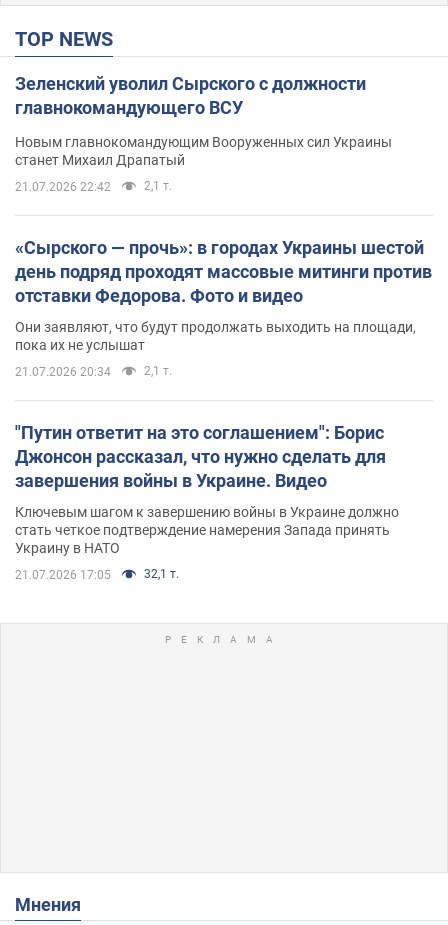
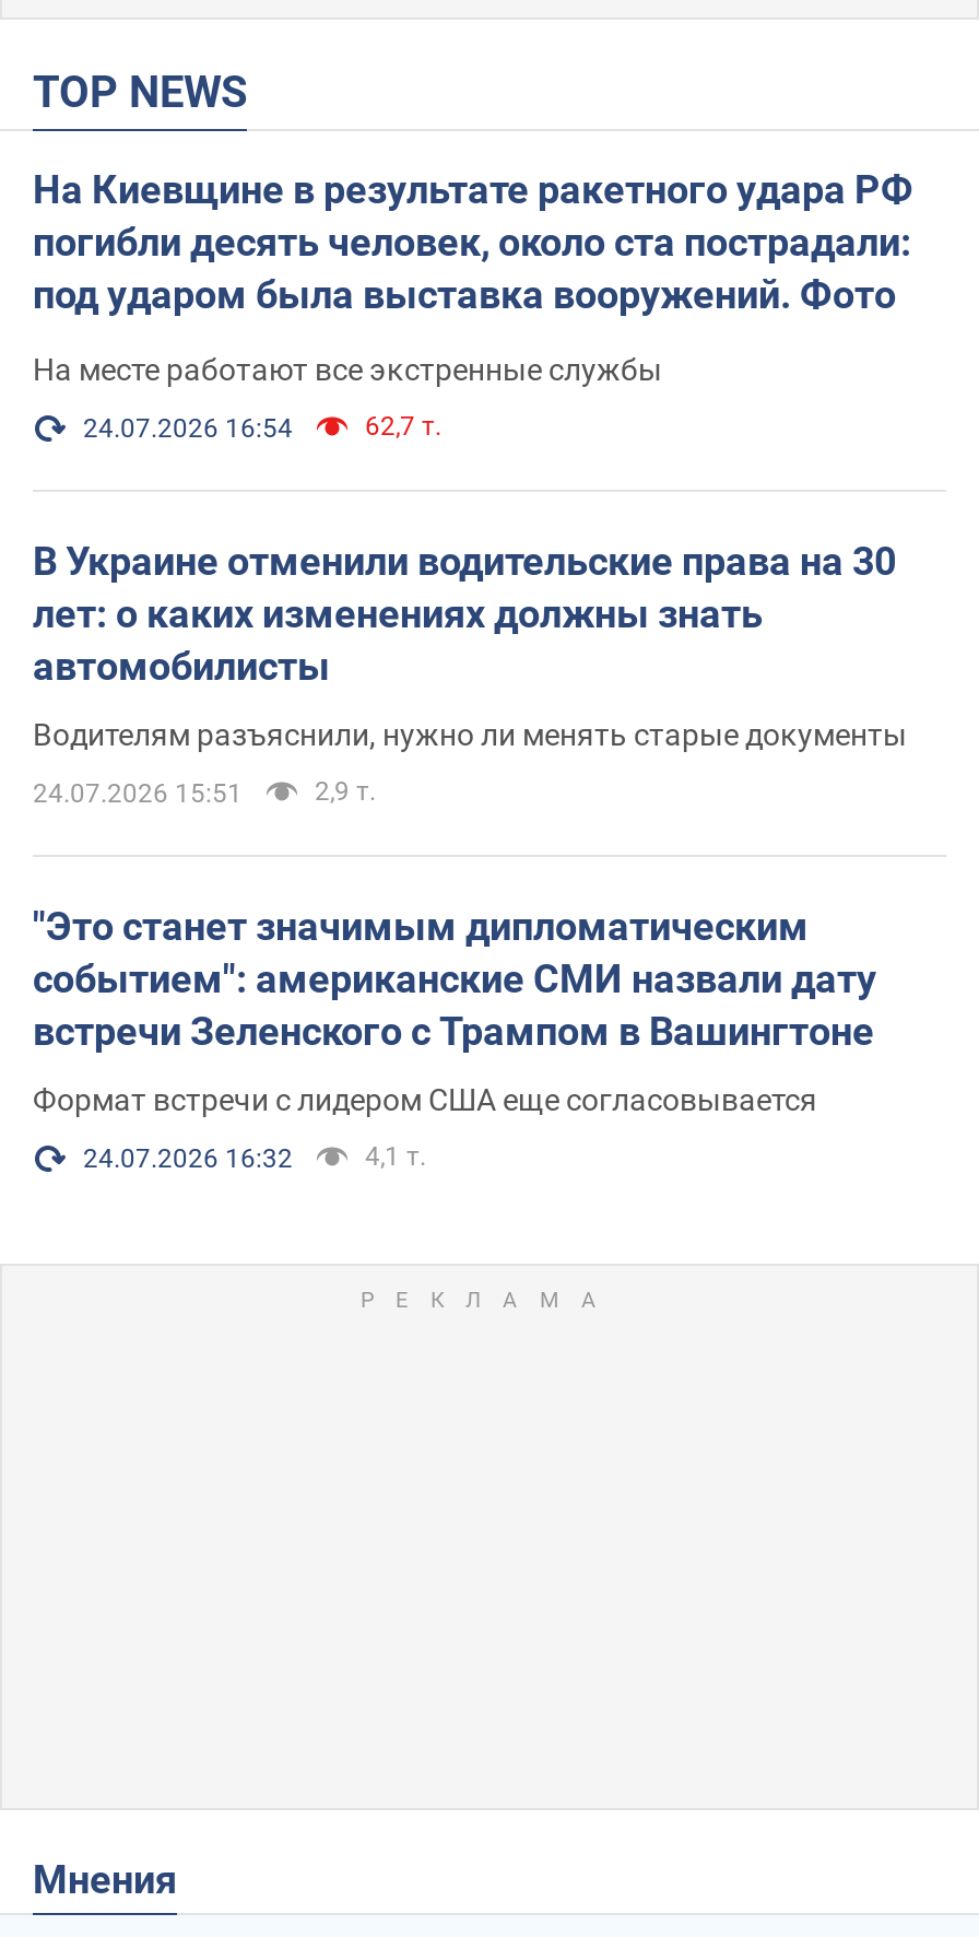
- Зеленский уволил Сырского с должности
- главнокомандующего ВСУ
+ На Киевщине в результате ракетного удара РФ
+ погибли десять человек, около ста пострадали:
+ под ударом была выставка вооружений. Фото

- Новым главнокомандующим Вооруженных сил Украины
- станет Михаил Драпатый
+ На месте работают все экстренные службы

- 21.07.2026 22:42
- 2,1 т.
+ 24.07.2026 16:54
+ 62,7 т.

- «Сырского — прочь»: в городах Украины шестой
- день подряд проходят массовые митинги против
- отставки Федорова. Фото и видео
+ В Украине отменили водительские права на 30
+ лет: о каких изменениях должны знать
+ автомобилисты

- Они заявляют, что будут продолжать выходить на площади,
- пока их не услышат
+ Водителям разъяснили, нужно ли менять старые документы

- 21.07.2026 20:34
- 2,1 т.
+ 24.07.2026 15:51
+ 2,9 т.

- "Путин ответит на это соглашением": Борис
- Джонсон рассказал, что нужно сделать для
- завершения войны в Украине. Видео
+ "Это станет значимым дипломатическим
+ событием": американские СМИ назвали дату
+ встречи Зеленского с Трампом в Вашингтоне

- Ключевым шагом к завершению войны в Украине должно
- стать четкое подтверждение намерения Запада принять
- Украину в НАТО
+ Формат встречи с лидером США еще согласовывается

- 21.07.2026 17:05
- 32,1 т.
+ 24.07.2026 16:32
+ 4,1 т.
